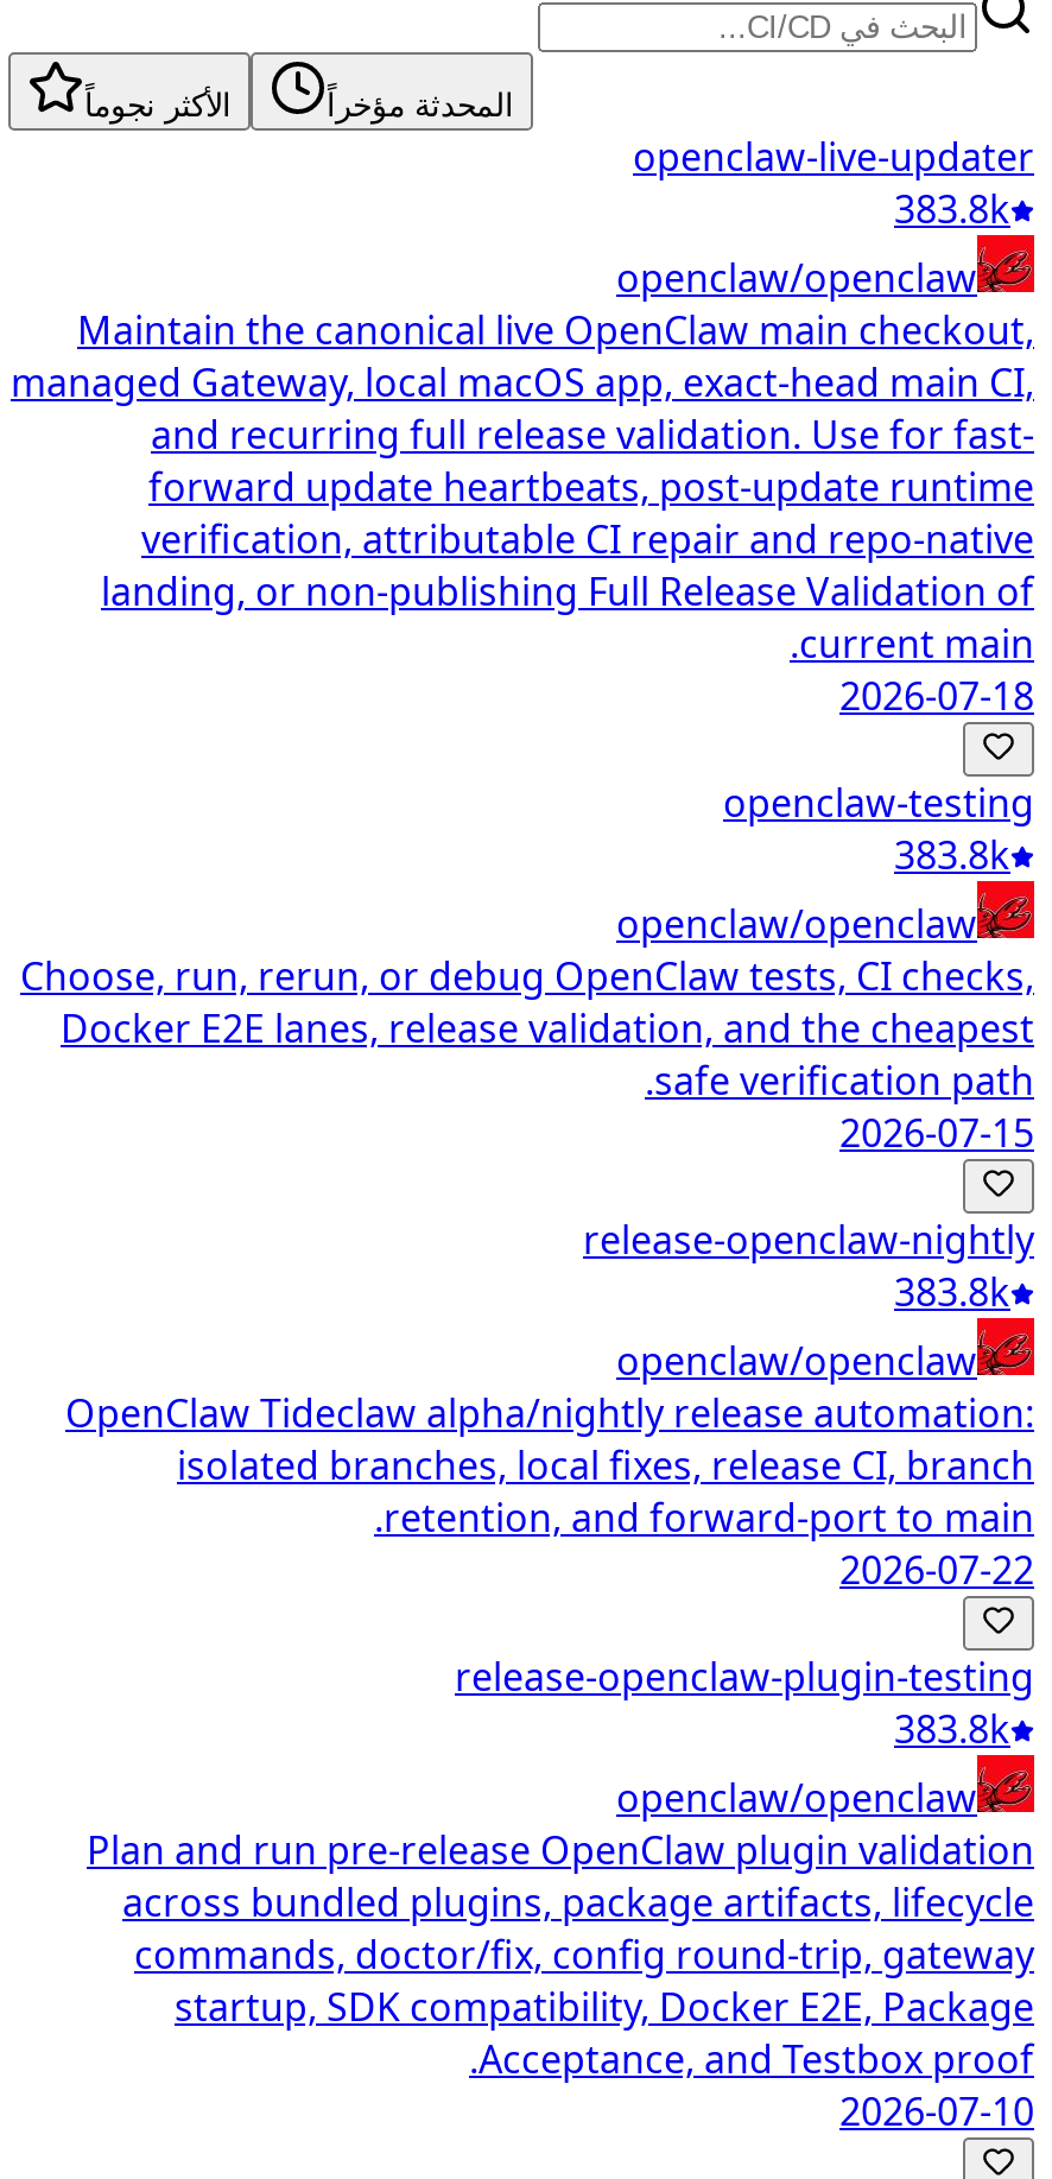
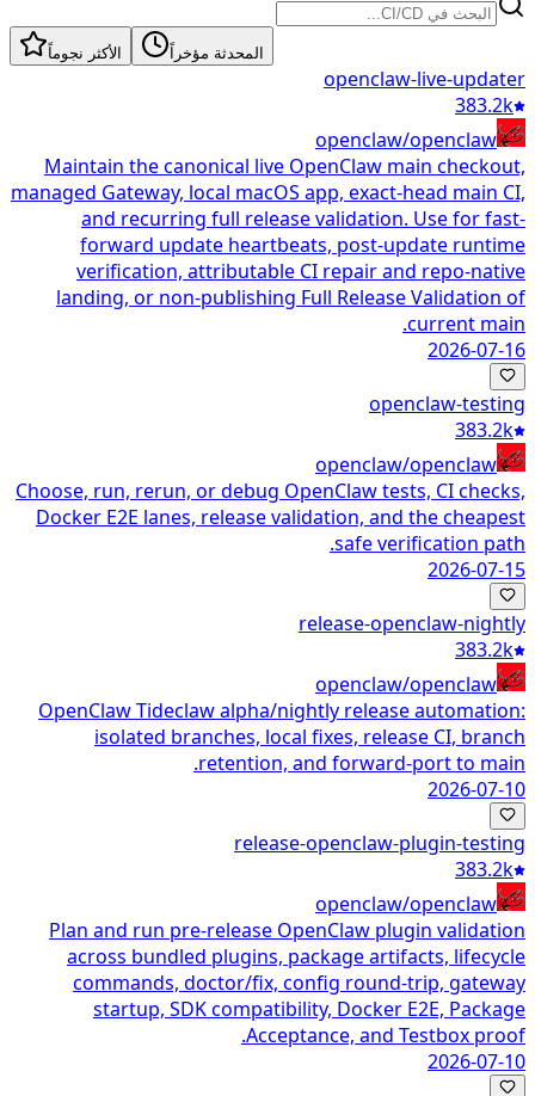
- 383.8k
+ 383.2k

- 2026-07-18
+ 2026-07-16

- 383.8k
+ 383.2k

- 383.8k
+ 383.2k

- 2026-07-22
+ 2026-07-10

- 383.8k
+ 383.2k
